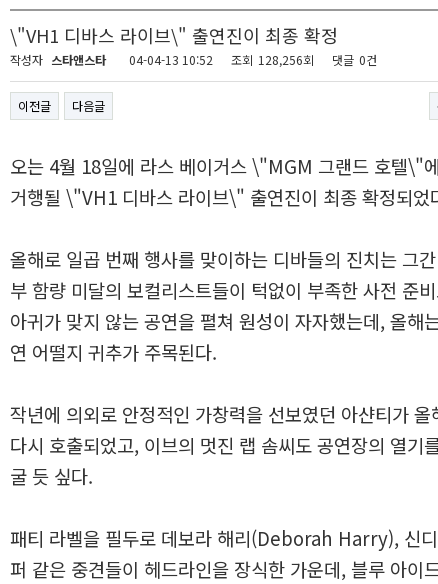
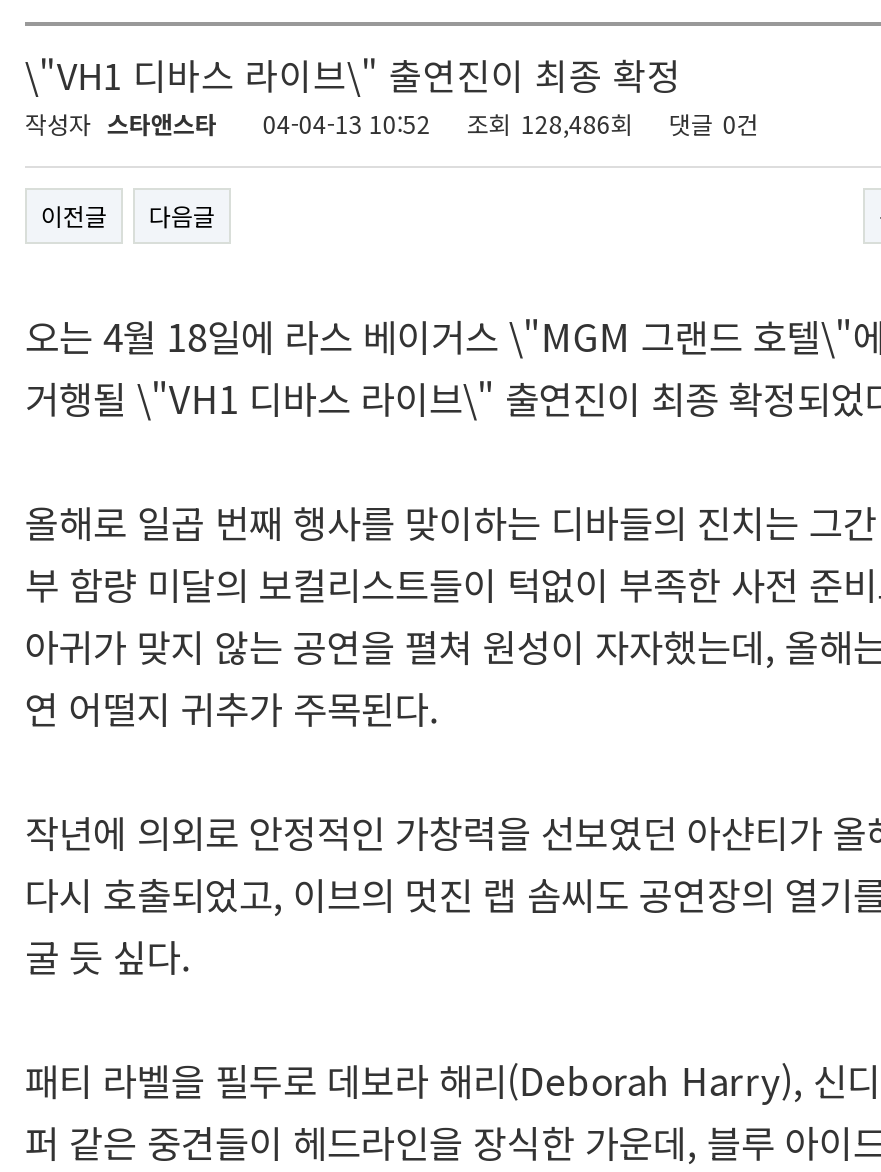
- 작성자 스타앤스타 04-04-13 10:52 조회 128,256회 댓글 0건
+ 작성자 스타앤스타 04-04-13 10:52 조회 128,486회 댓글 0건
